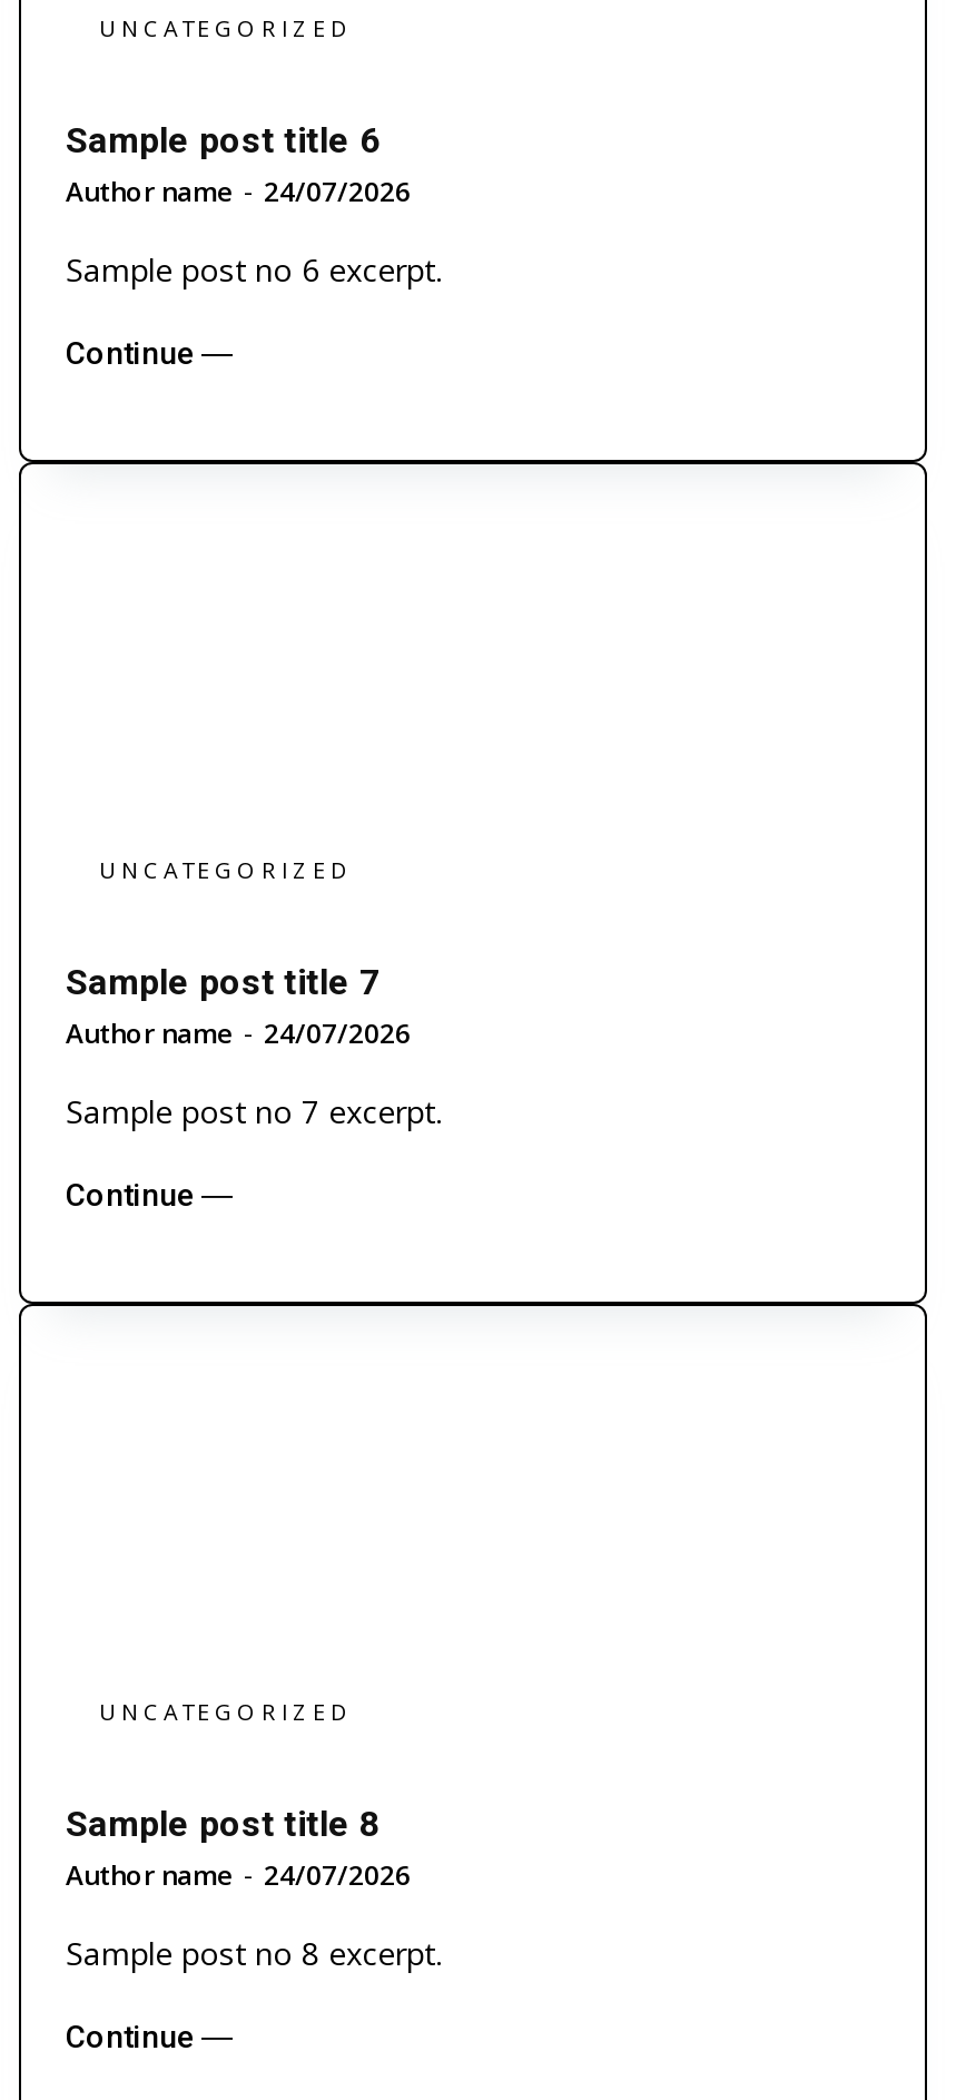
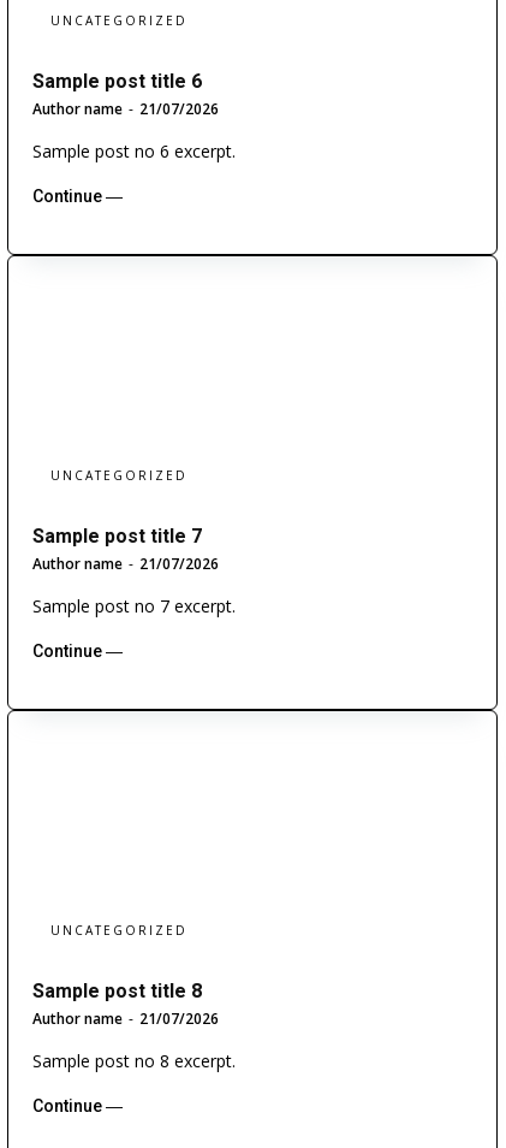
- Author name - 24/07/2026
+ Author name - 21/07/2026

- Author name - 24/07/2026
+ Author name - 21/07/2026

- Author name - 24/07/2026
+ Author name - 21/07/2026
